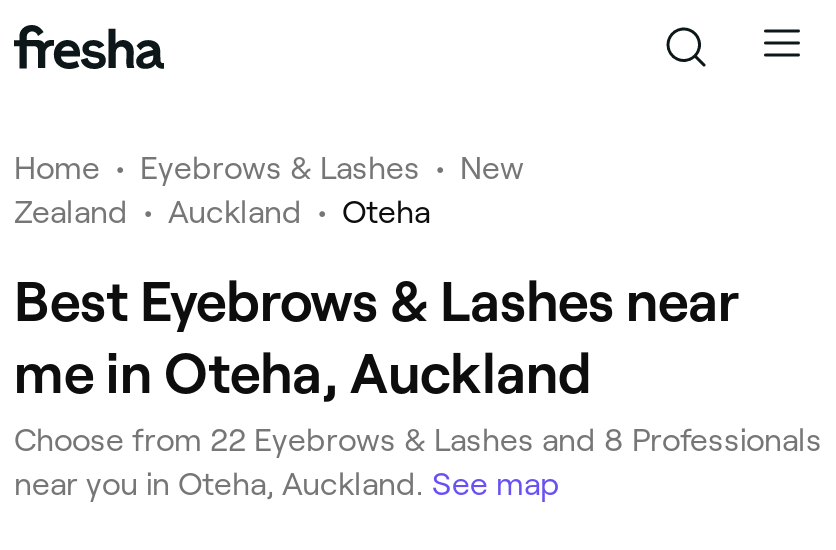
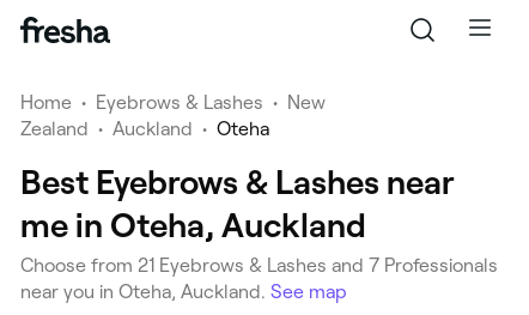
- Choose from 22 Eyebrows & Lashes and 8 Professionals
+ Choose from 21 Eyebrows & Lashes and 7 Professionals
